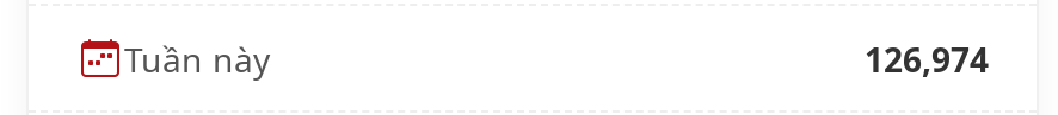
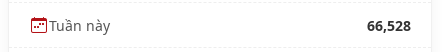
- 126,974
+ 66,528
